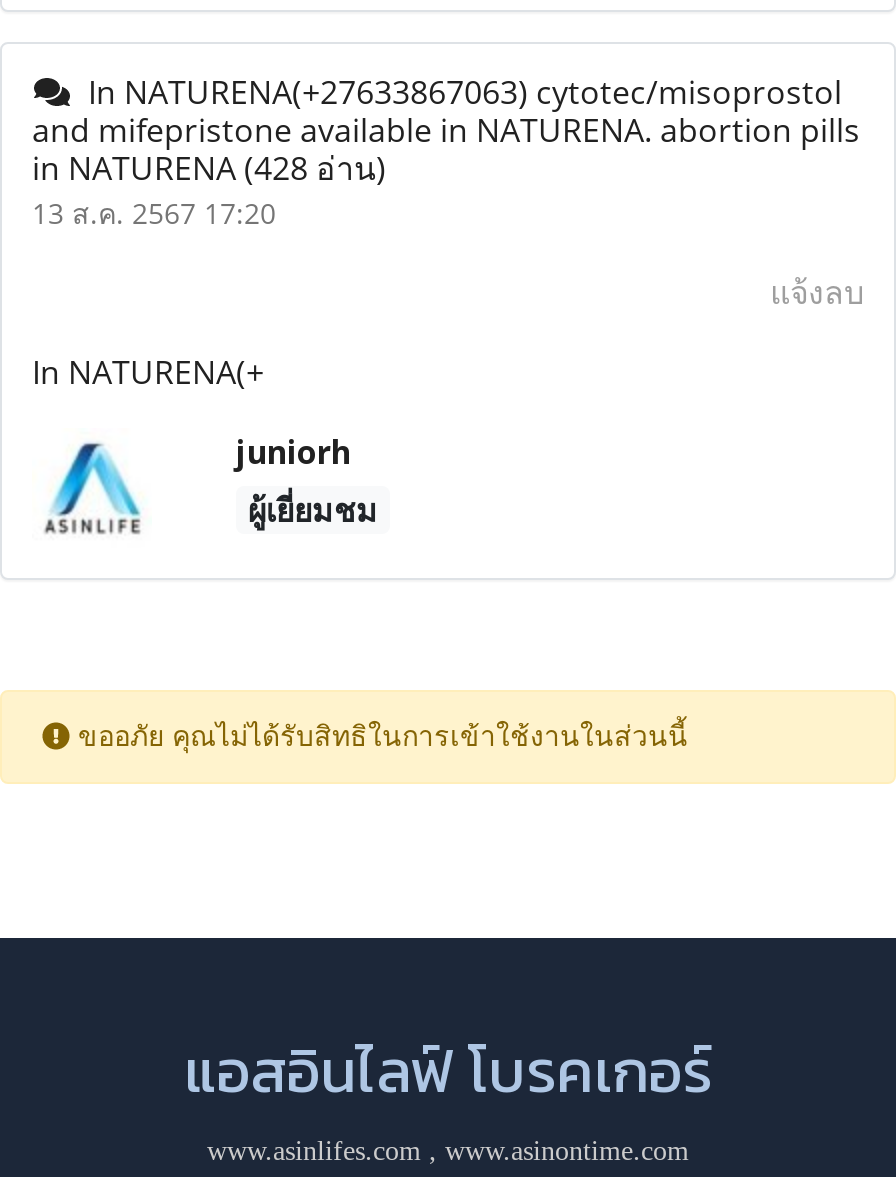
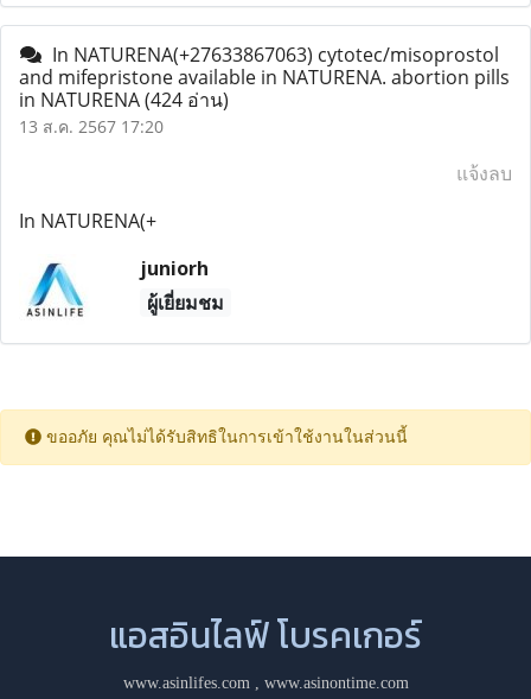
- in NATURENA (428 อ่าน)
+ in NATURENA (424 อ่าน)
